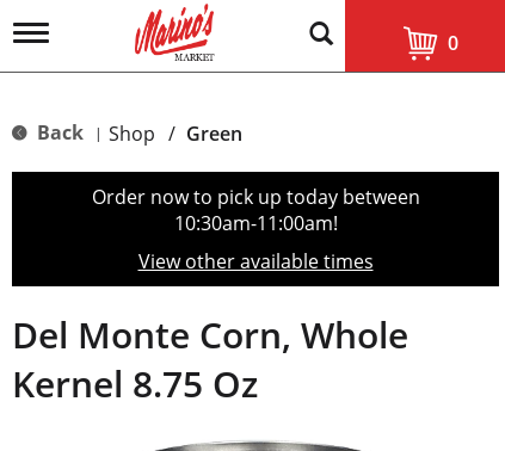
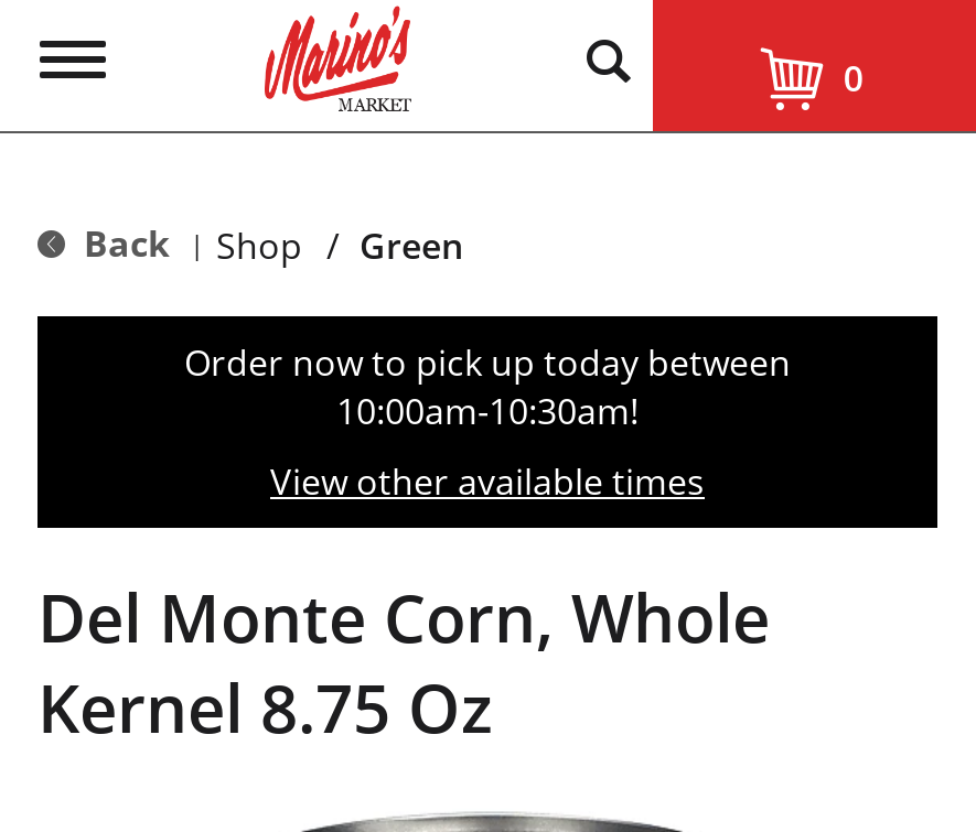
- 10:30am-11:00am!
+ 10:00am-10:30am!
